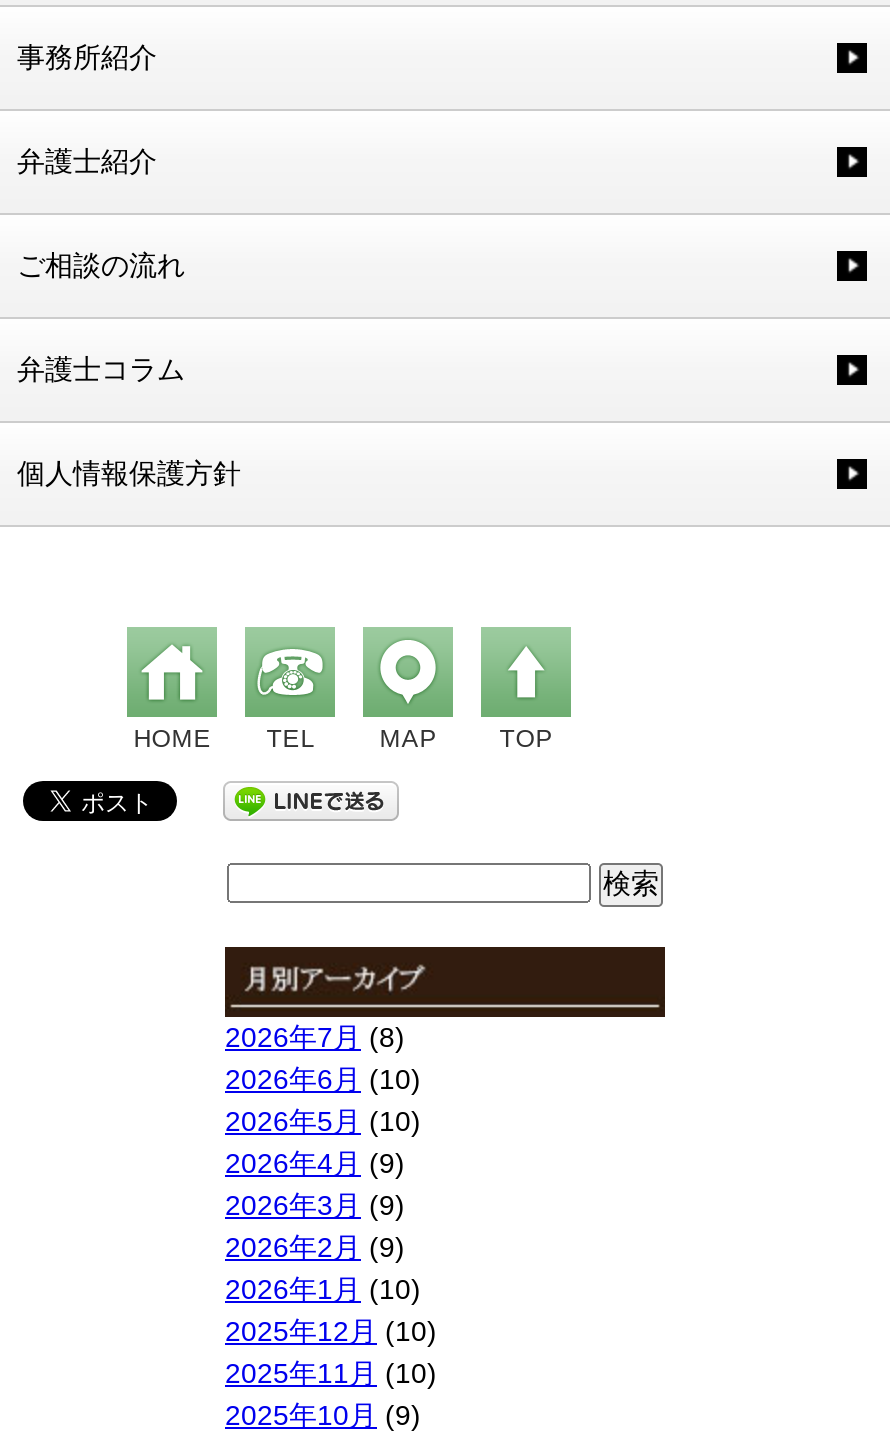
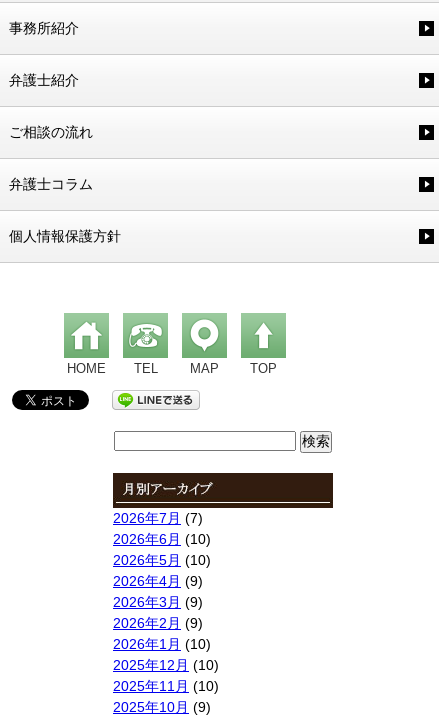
- 2026年7月(8)
+ 2026年7月(7)
